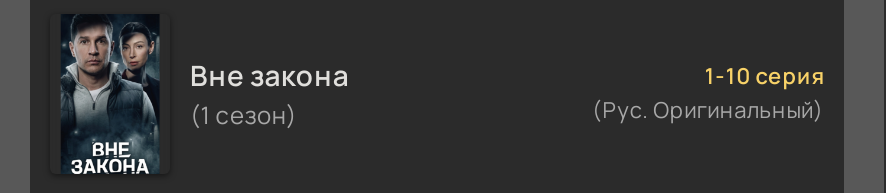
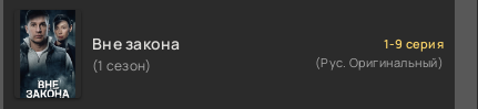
- 1-10 серия
+ 1-9 серия
